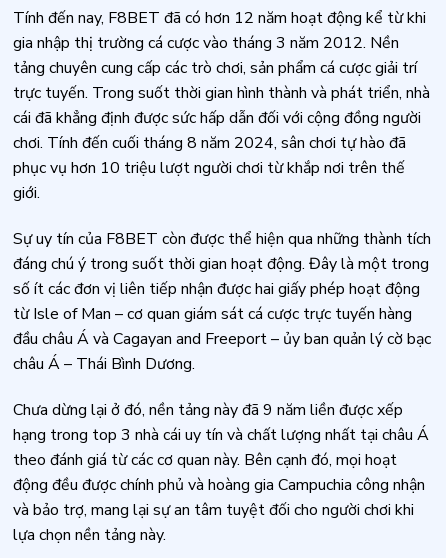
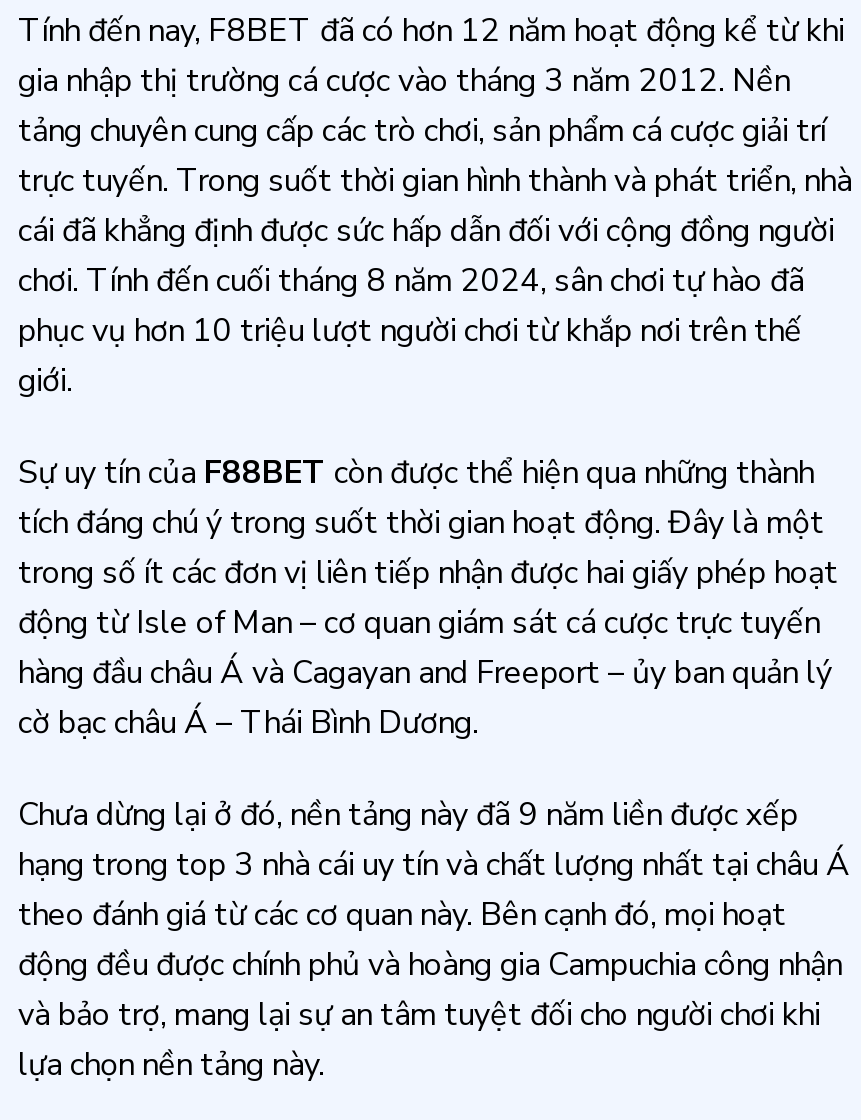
- Sự uy tín của F8BET còn được thể hiện qua những thành tích
- đáng chú ý trong suốt thời gian hoạt động. Đây là một trong
- số ít các đơn vị liên tiếp nhận được hai giấy phép hoạt động
- từ Isle of Man – cơ quan giám sát cá cược trực tuyến hàng
- đầu châu Á và Cagayan and Freeport – ủy ban quản lý cờ bạc
- châu Á – Thái Bình Dương.
+ Sự uy tín của F88BET còn được thể hiện qua những thành
+ tích đáng chú ý trong suốt thời gian hoạt động. Đây là một
+ trong số ít các đơn vị liên tiếp nhận được hai giấy phép hoạt
+ động từ Isle of Man – cơ quan giám sát cá cược trực tuyến
+ hàng đầu châu Á và Cagayan and Freeport – ủy ban quản lý
+ cờ bạc châu Á – Thái Bình Dương.
